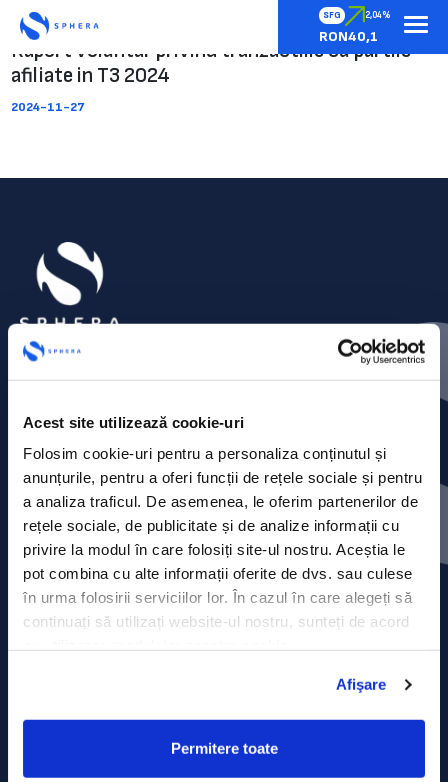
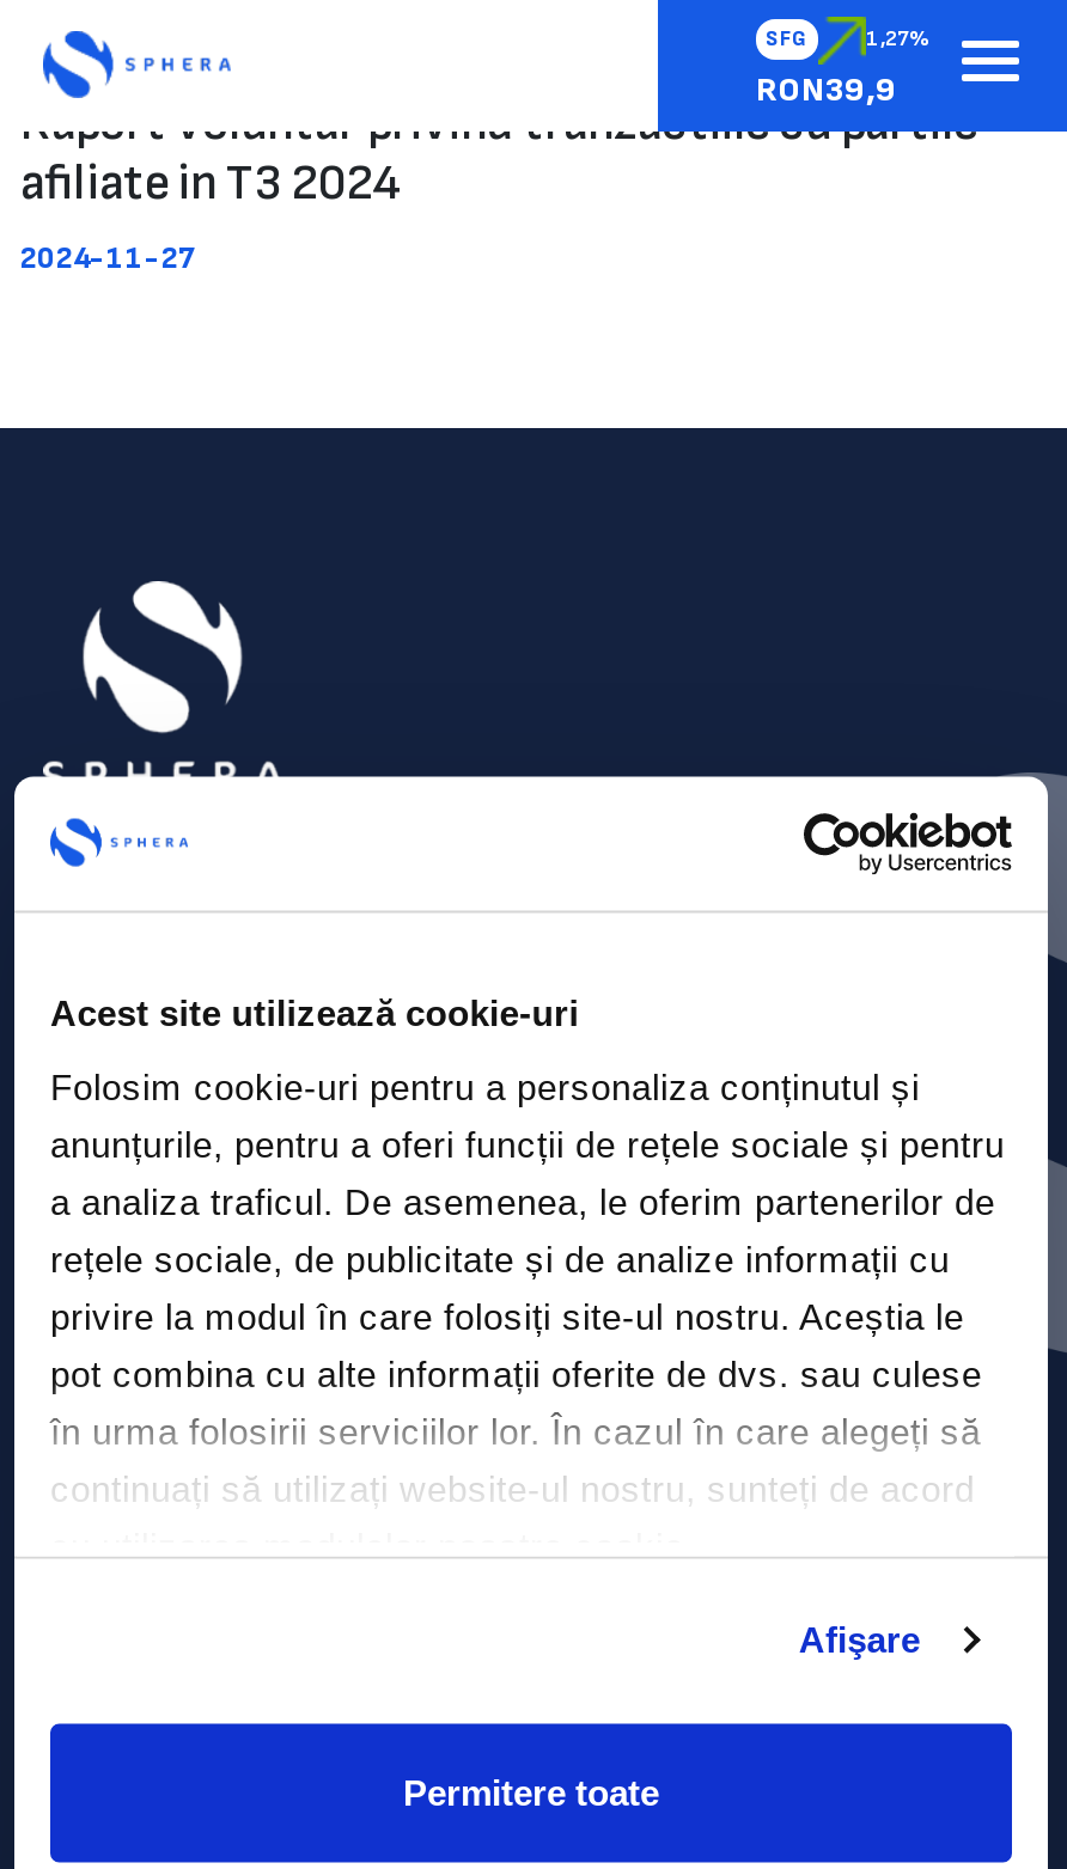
- 2,04%
- RON40,1
+ 1,27%
+ RON39,9
